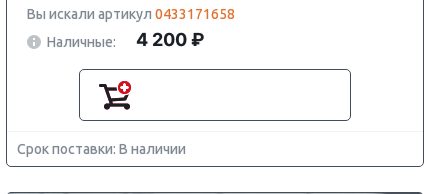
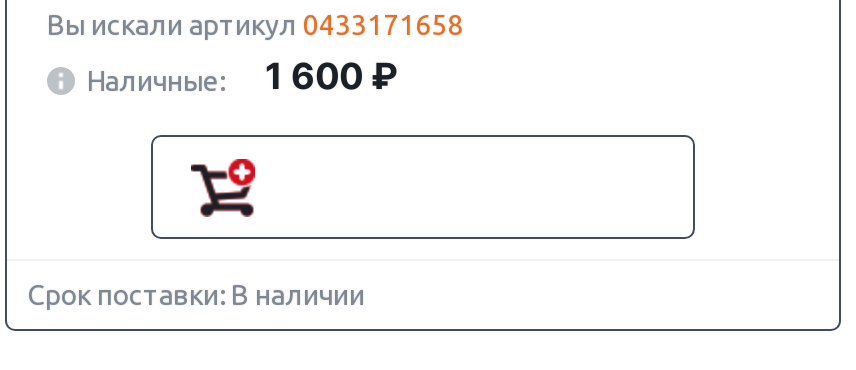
- Наличные: 4 200 ₽
+ Наличные: 1 600 ₽
